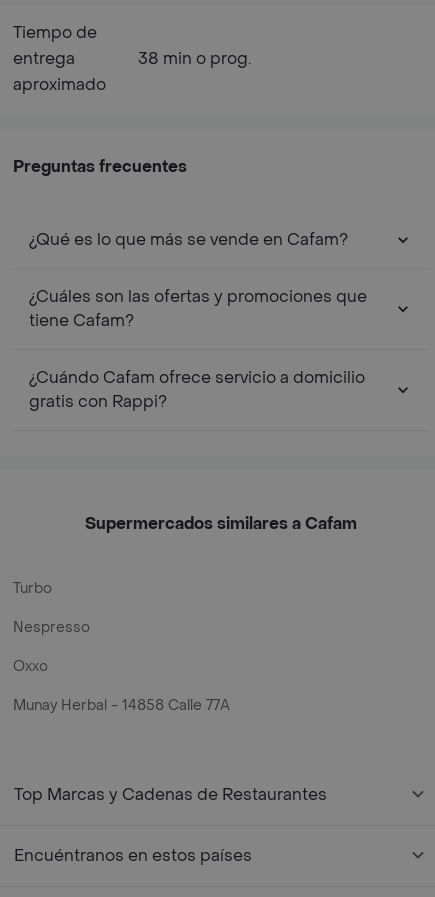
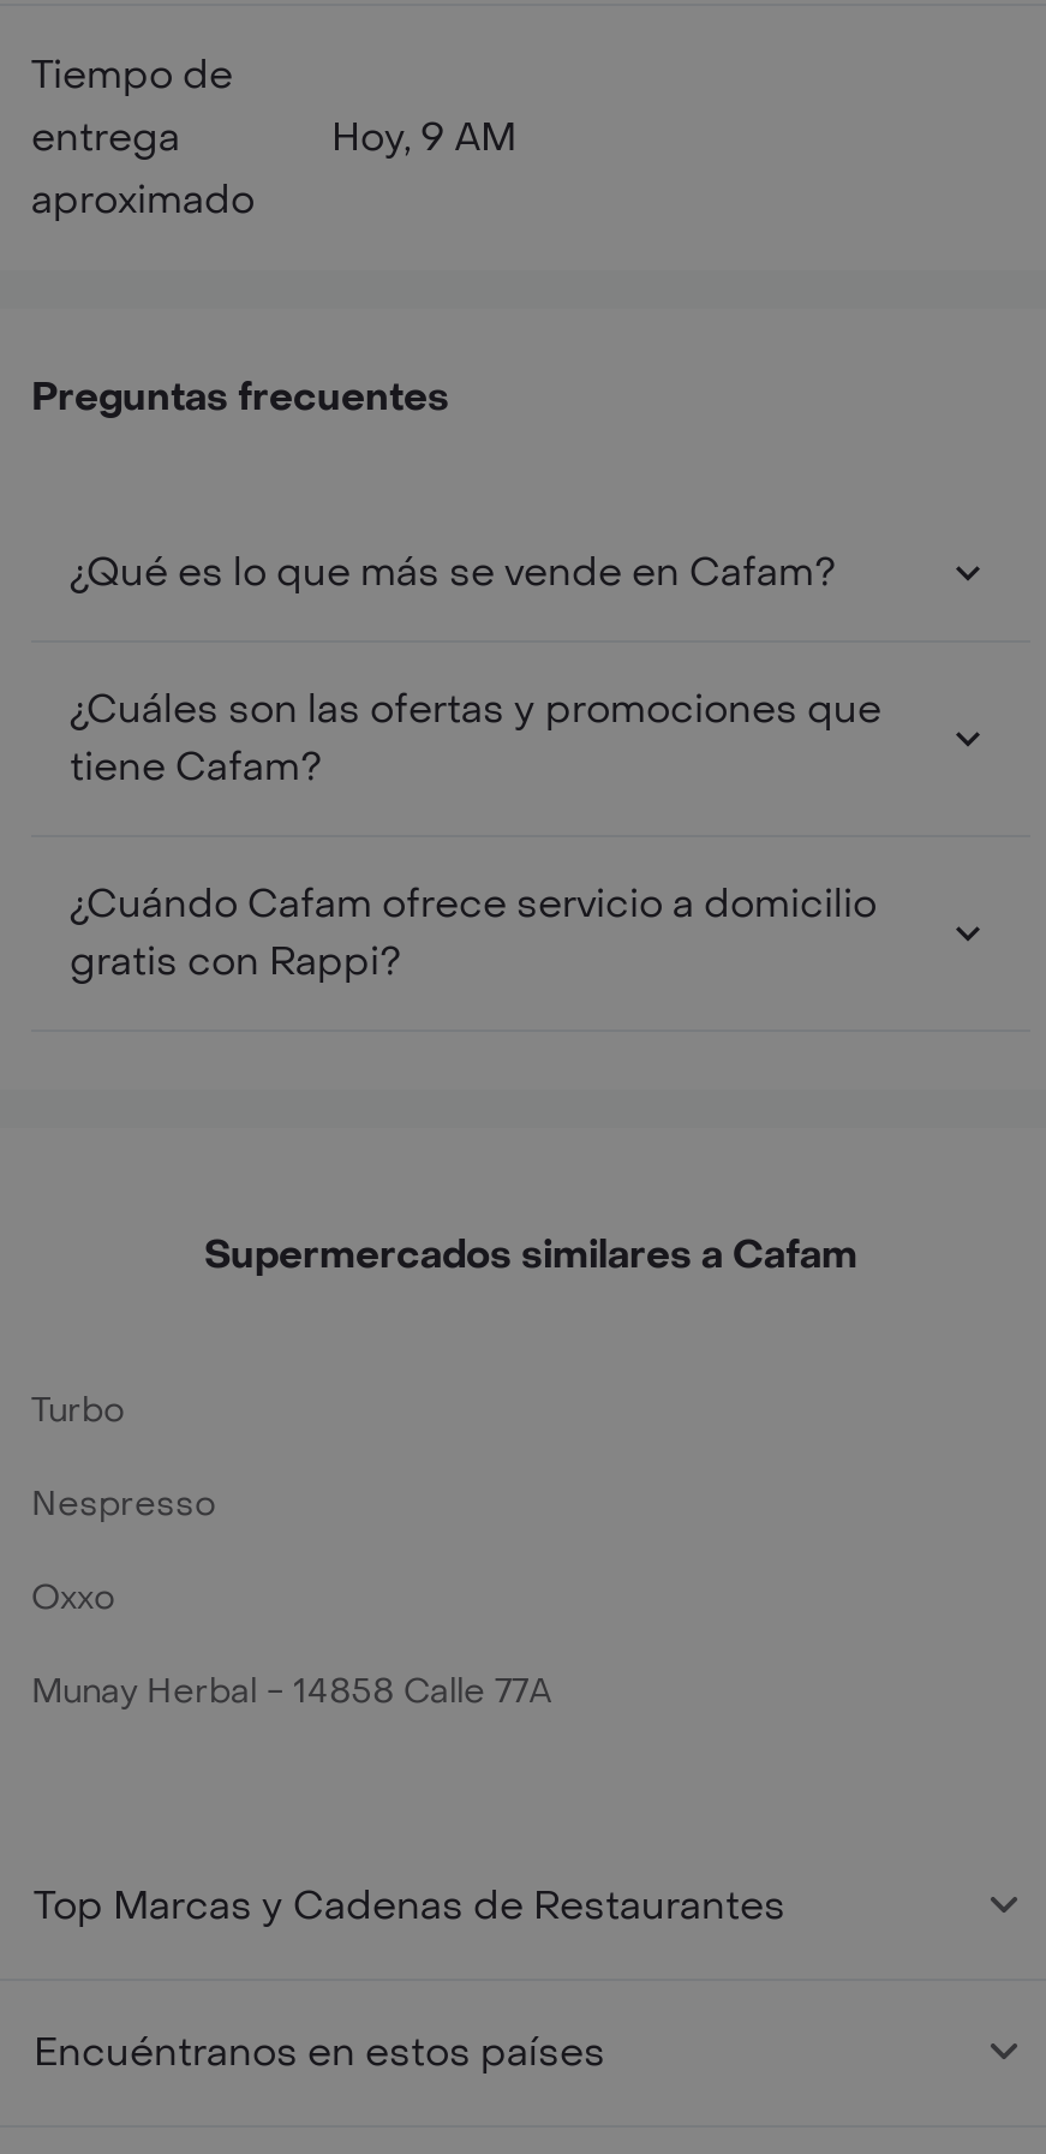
- 38 min o prog.
+ Hoy, 9 AM
